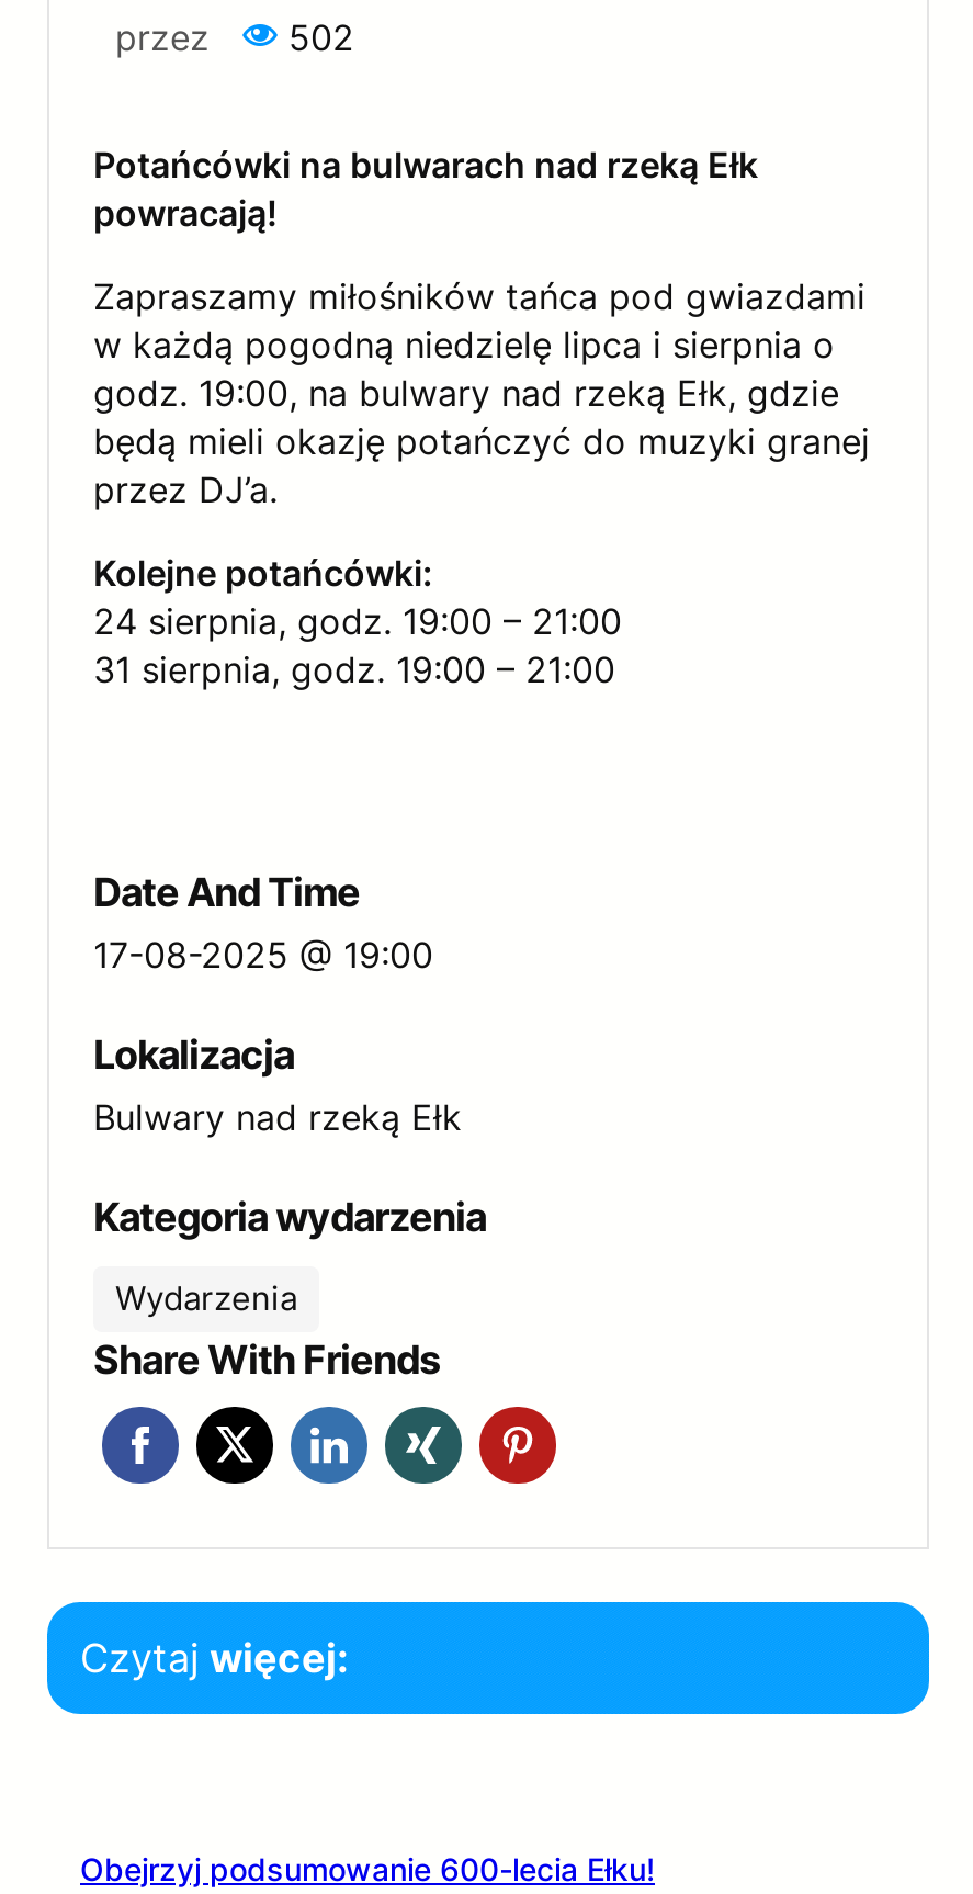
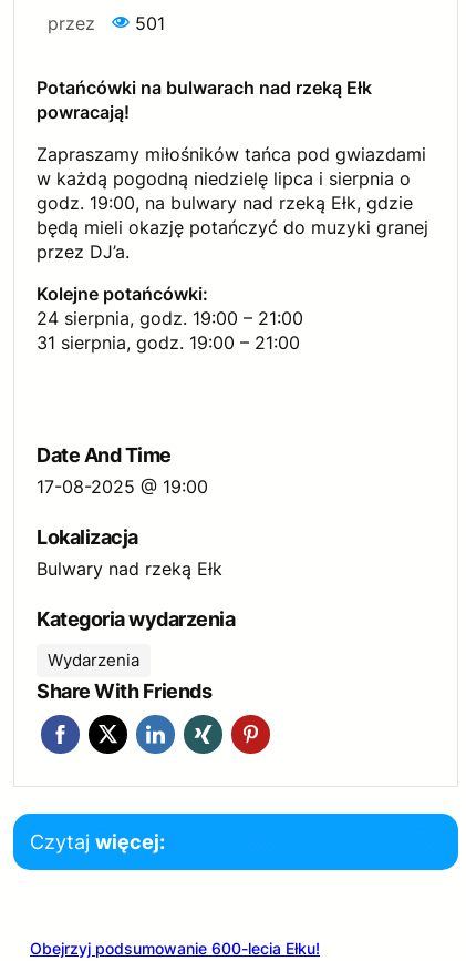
- przez 502
+ przez 501
